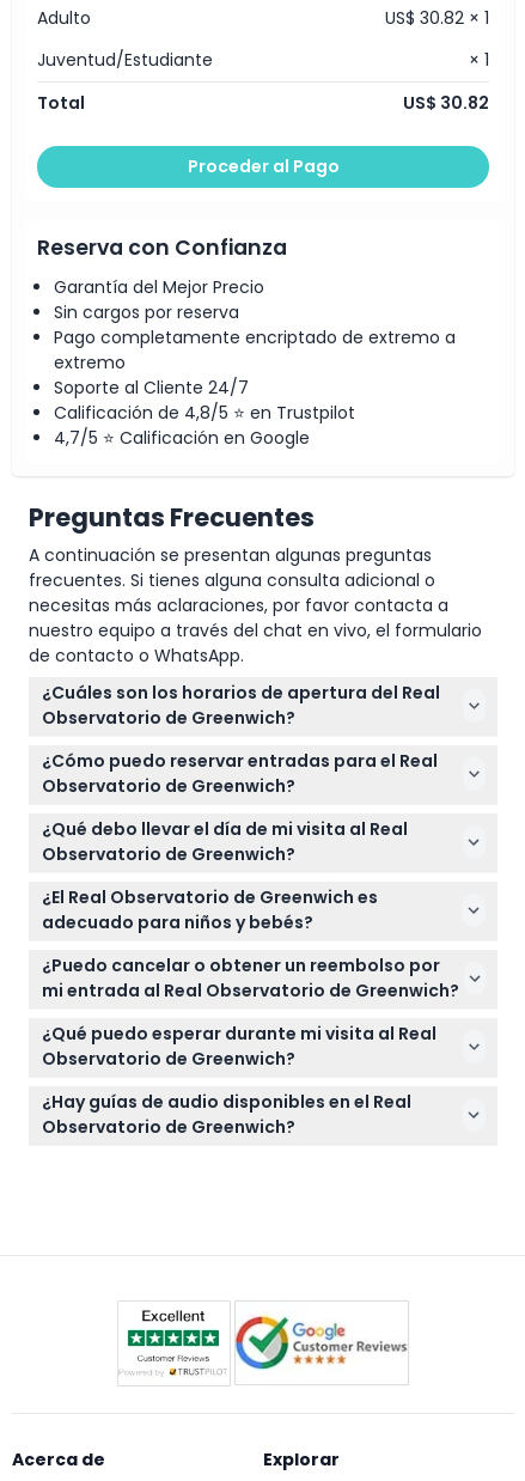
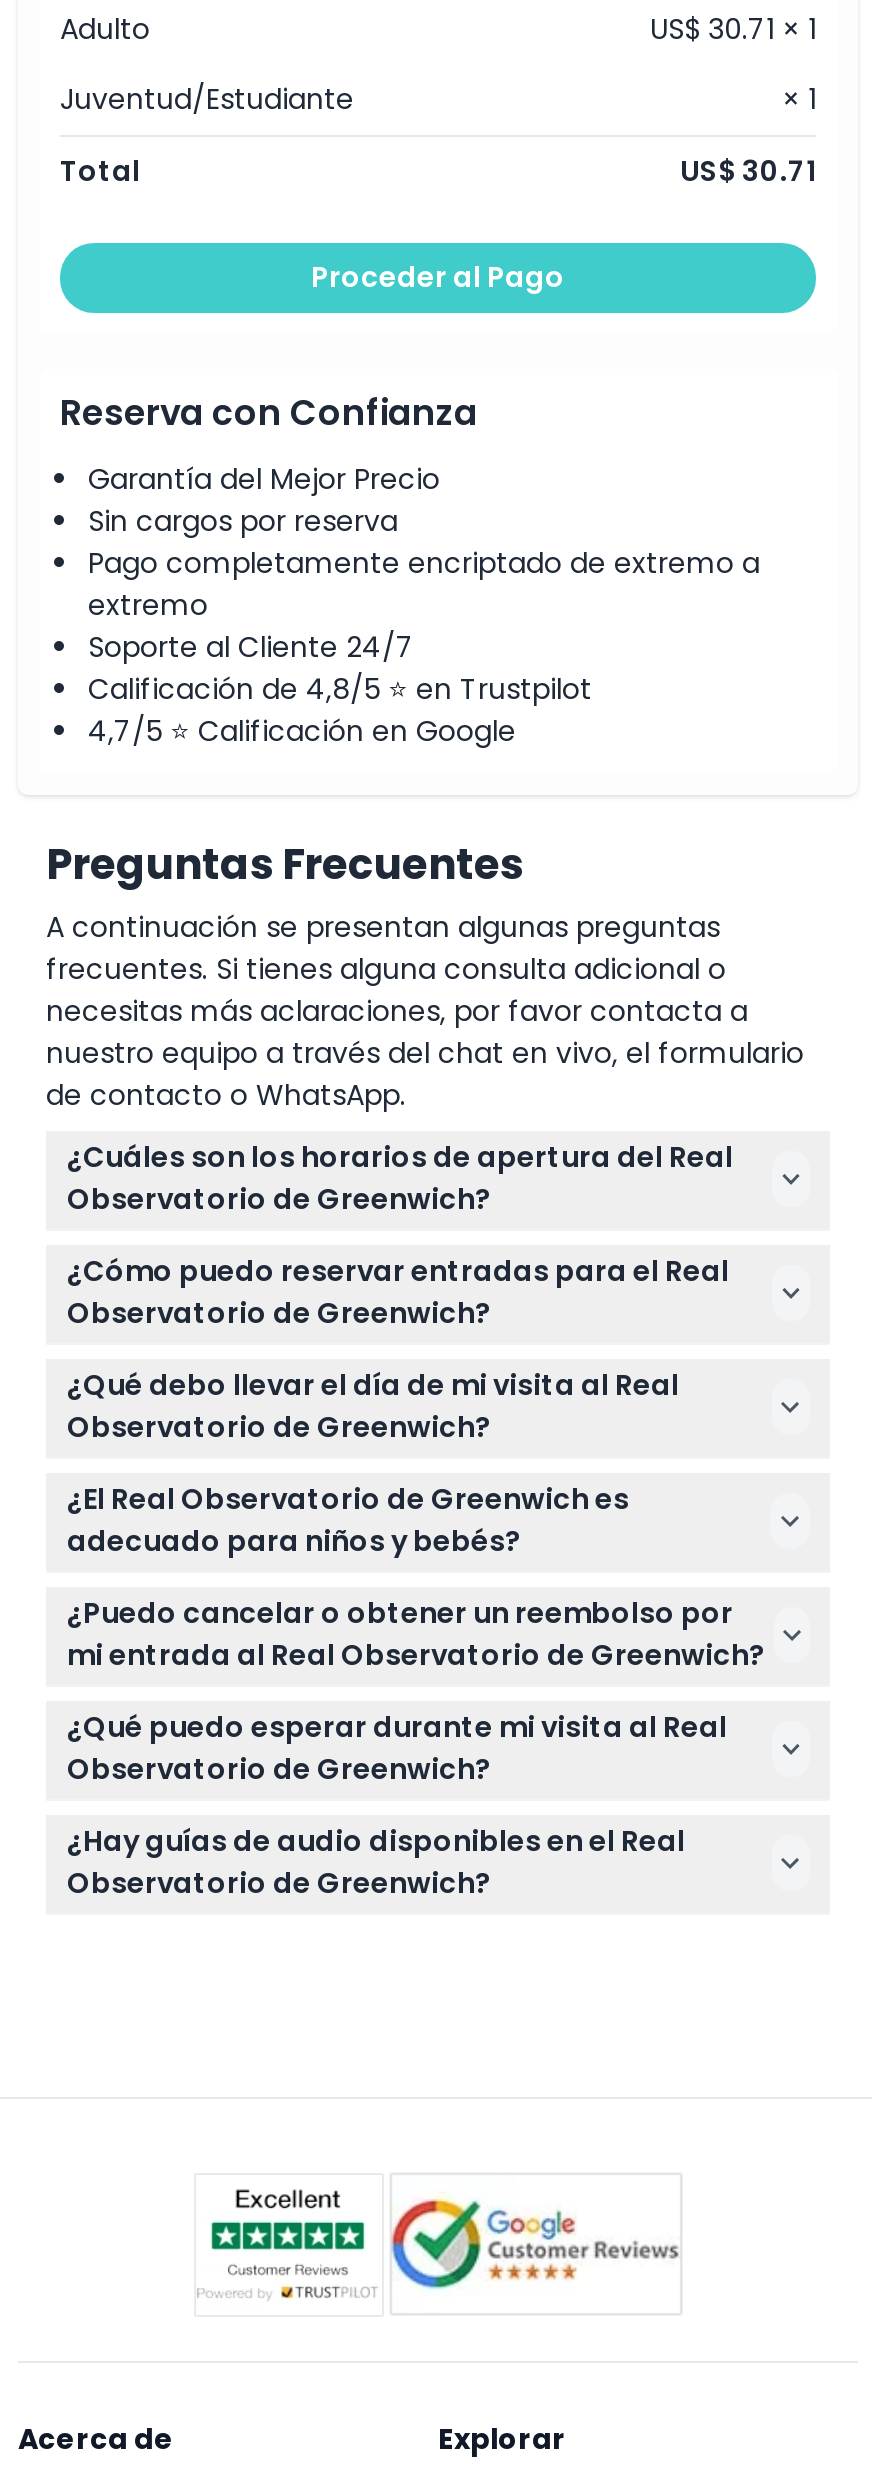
- US$ 30.82 × 1
+ US$ 30.71 × 1

- US$ 30.82
+ US$ 30.71
